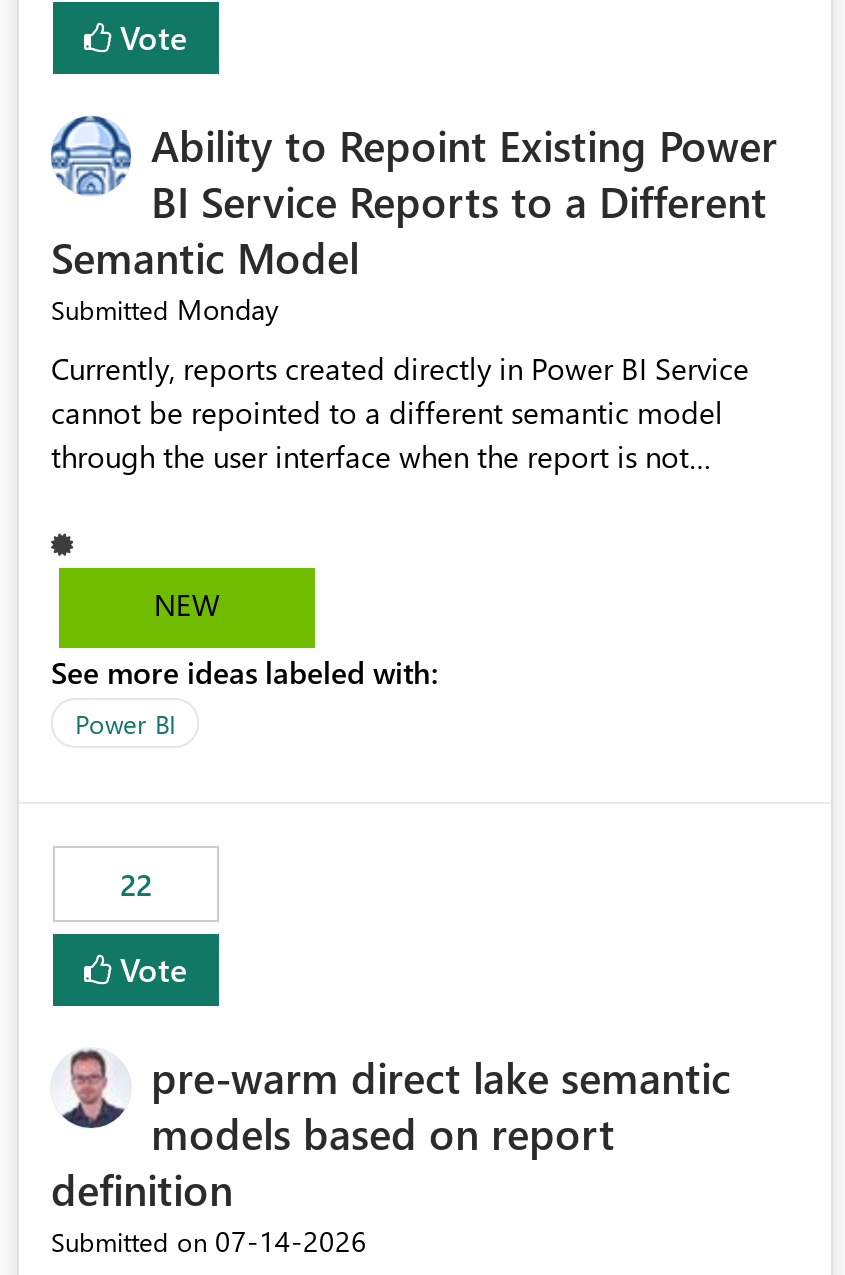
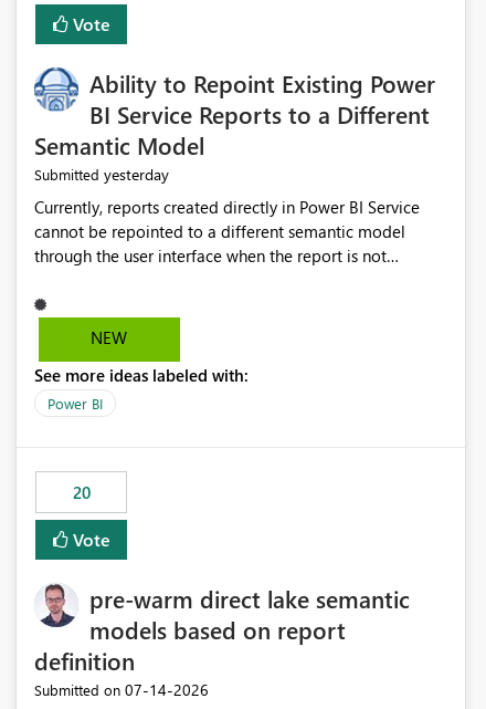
- Submitted Monday
+ Submitted yesterday

- 22
+ 20
